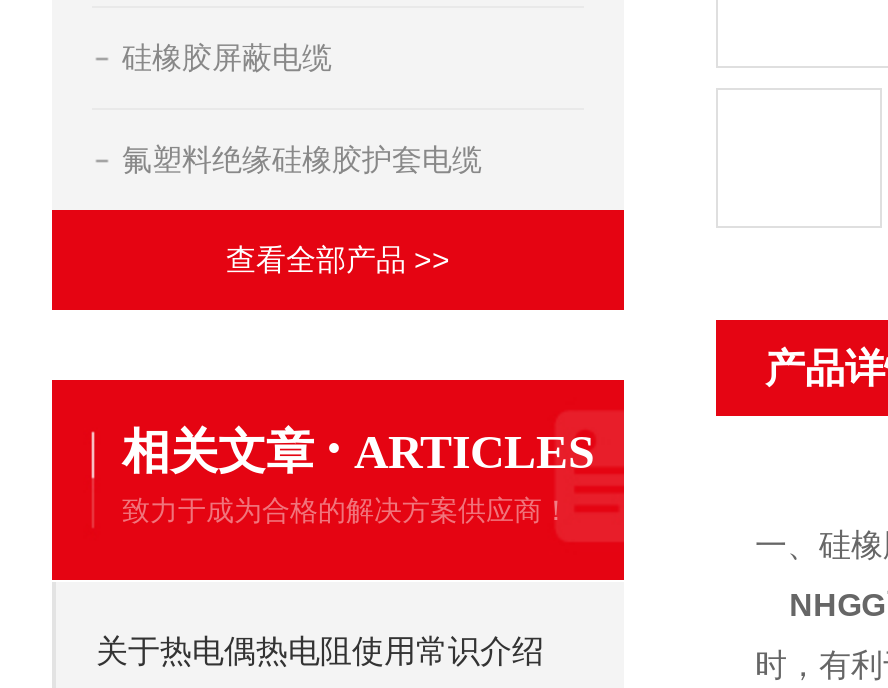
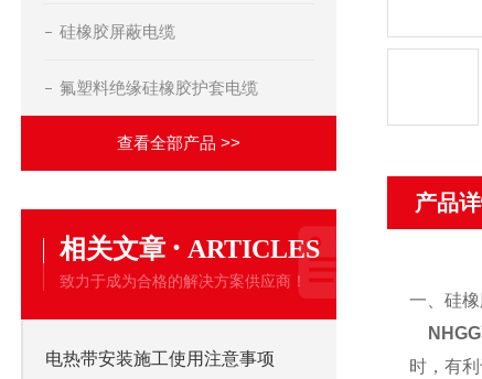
- 关于热电偶热电阻使用常识介绍
+ 电热带安装施工使用注意事项
